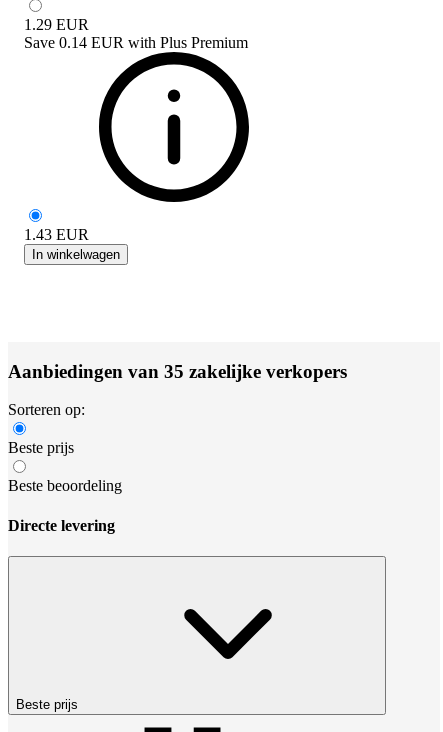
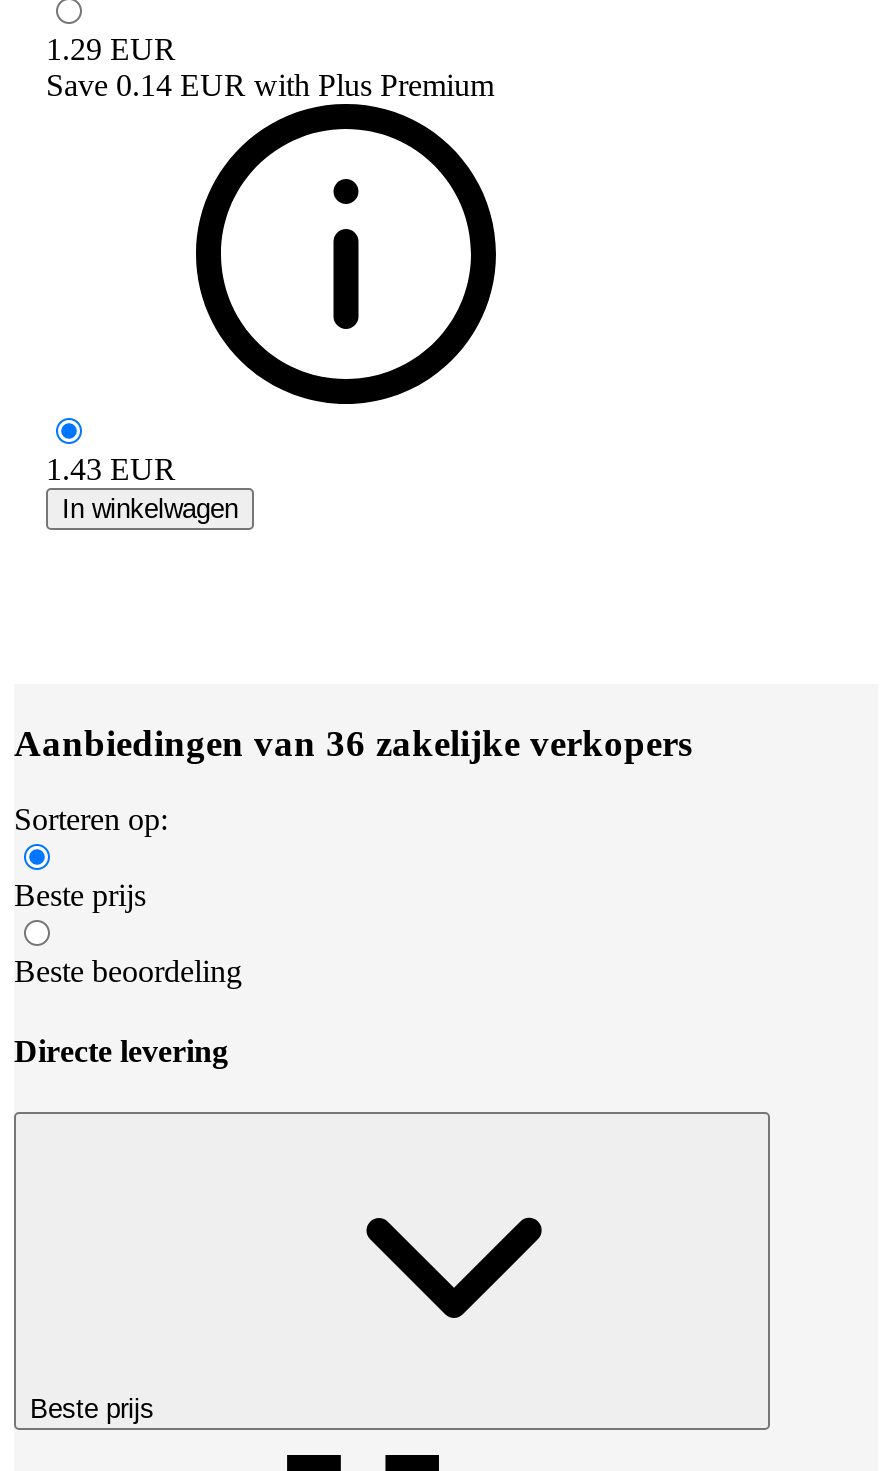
- Aanbiedingen van 35 zakelijke verkopers
+ Aanbiedingen van 36 zakelijke verkopers
